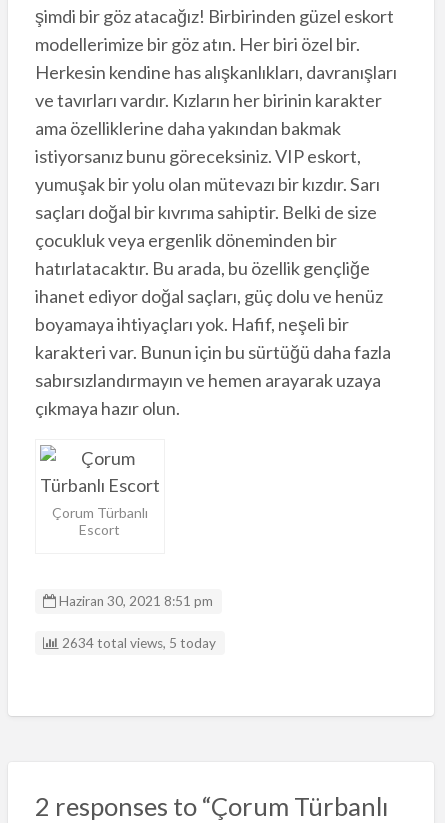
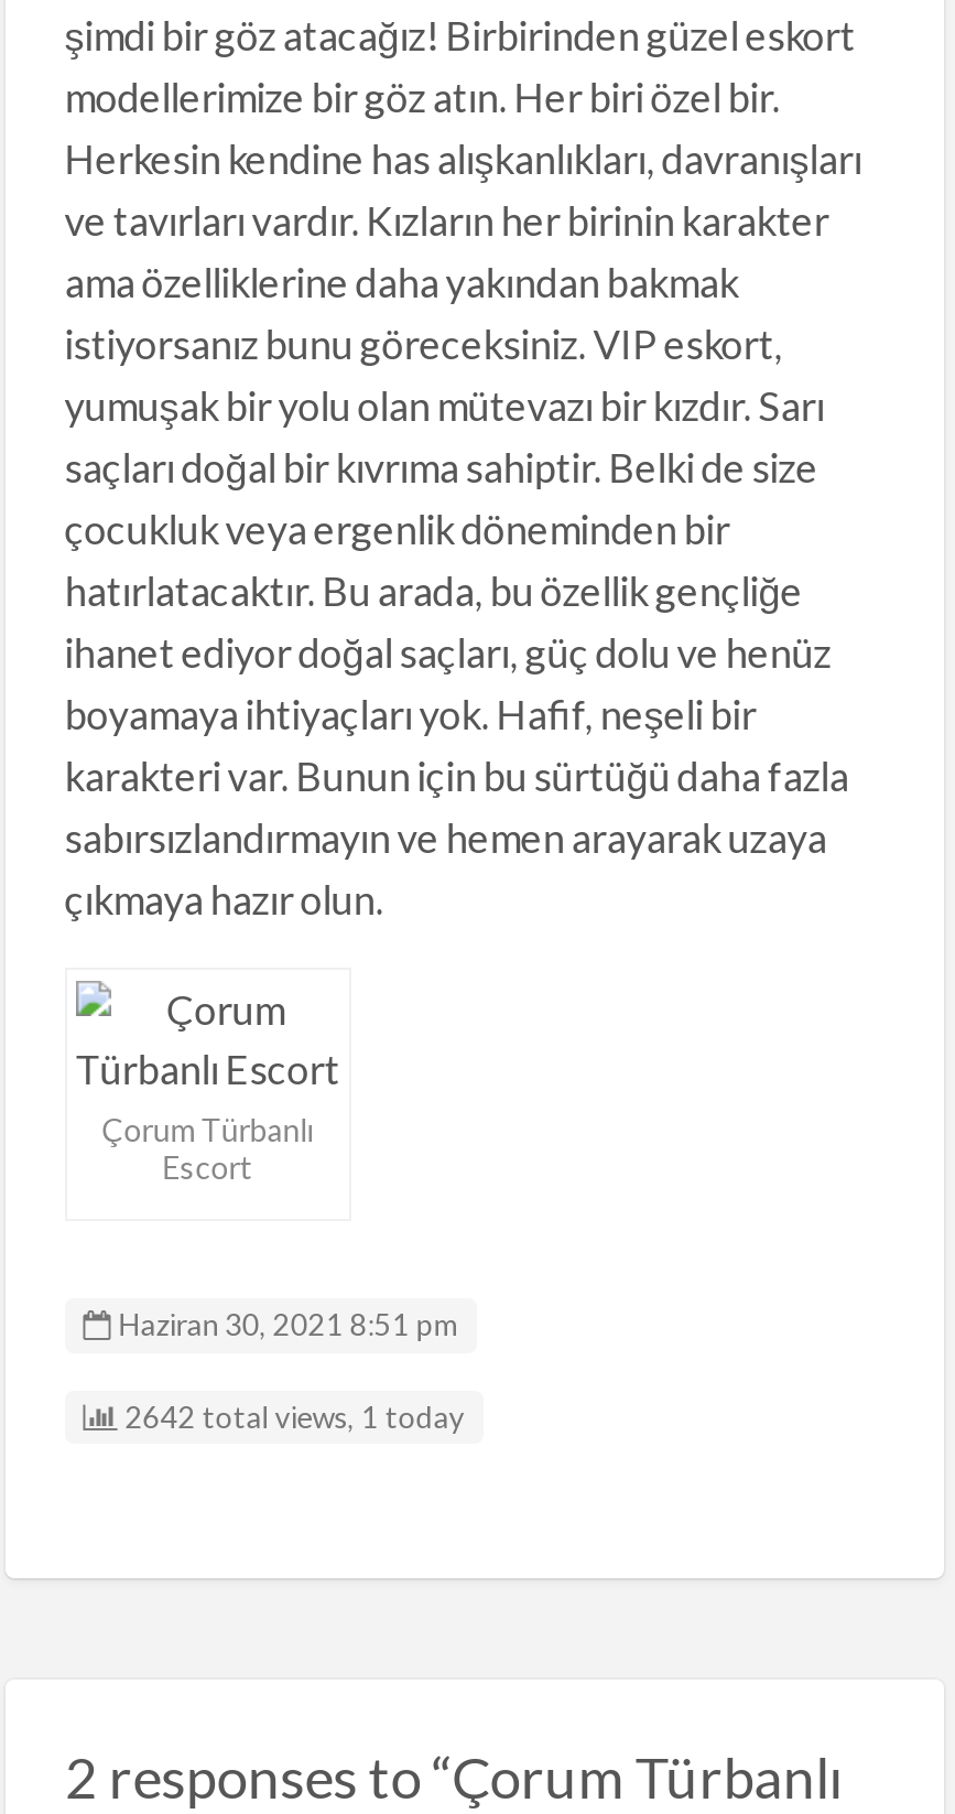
- 2634 total views, 5 today
+ 2642 total views, 1 today
